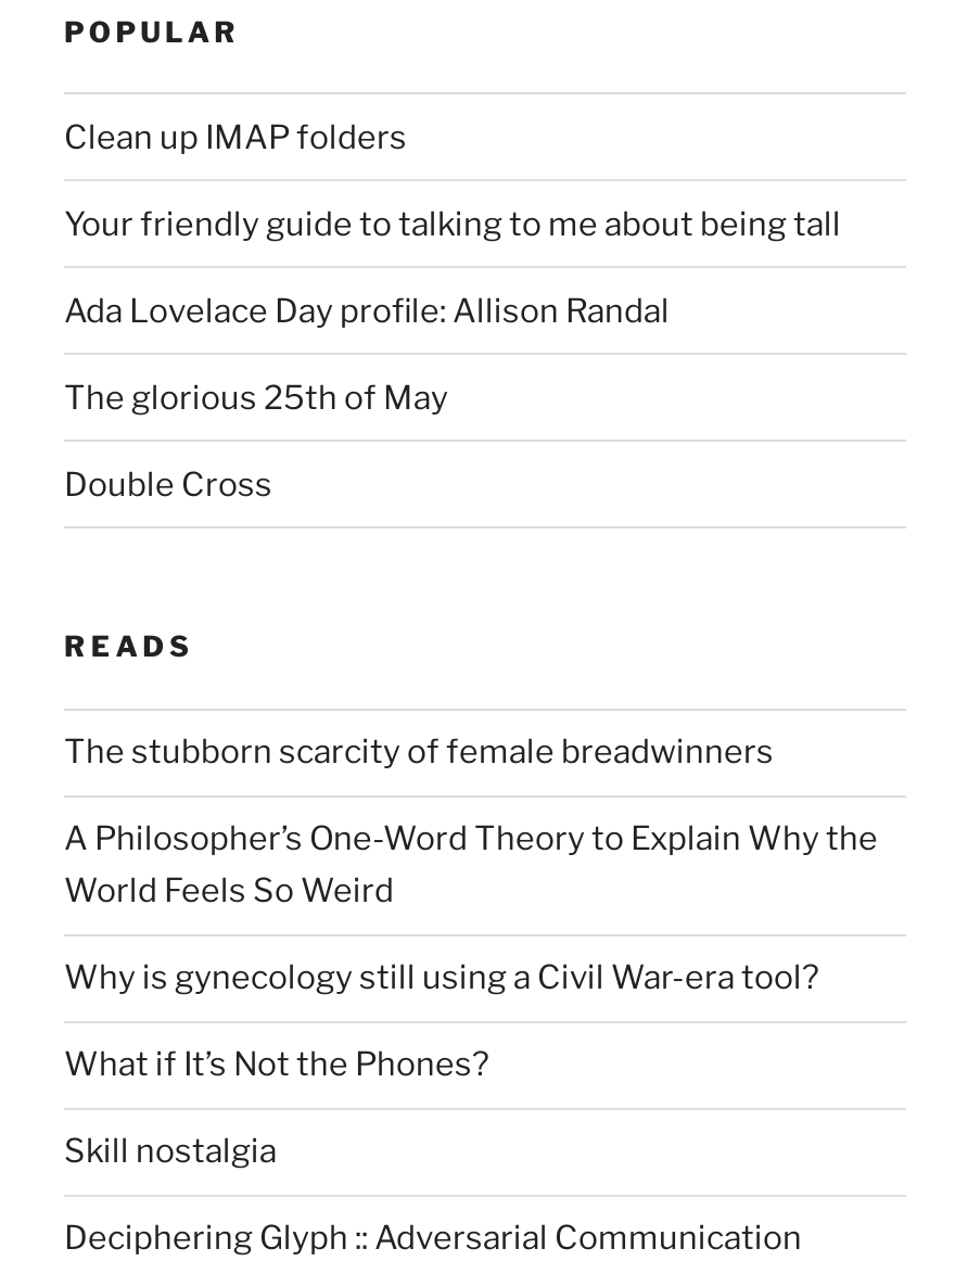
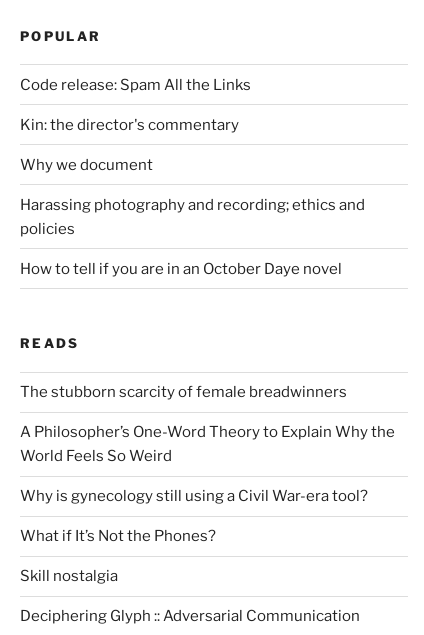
- Clean up IMAP folders
+ Code release: Spam All the Links

- Your friendly guide to talking to me about being tall
+ Kin: the director's commentary

- Ada Lovelace Day profile: Allison Randal
+ Why we document

- The glorious 25th of May
+ Harassing photography and recording; ethics and
+ policies

- Double Cross
+ How to tell if you are in an October Daye novel
